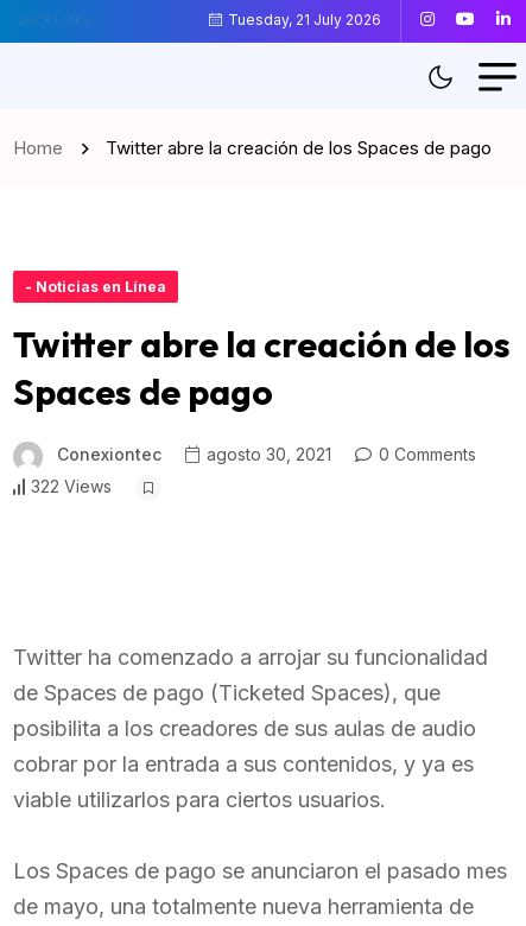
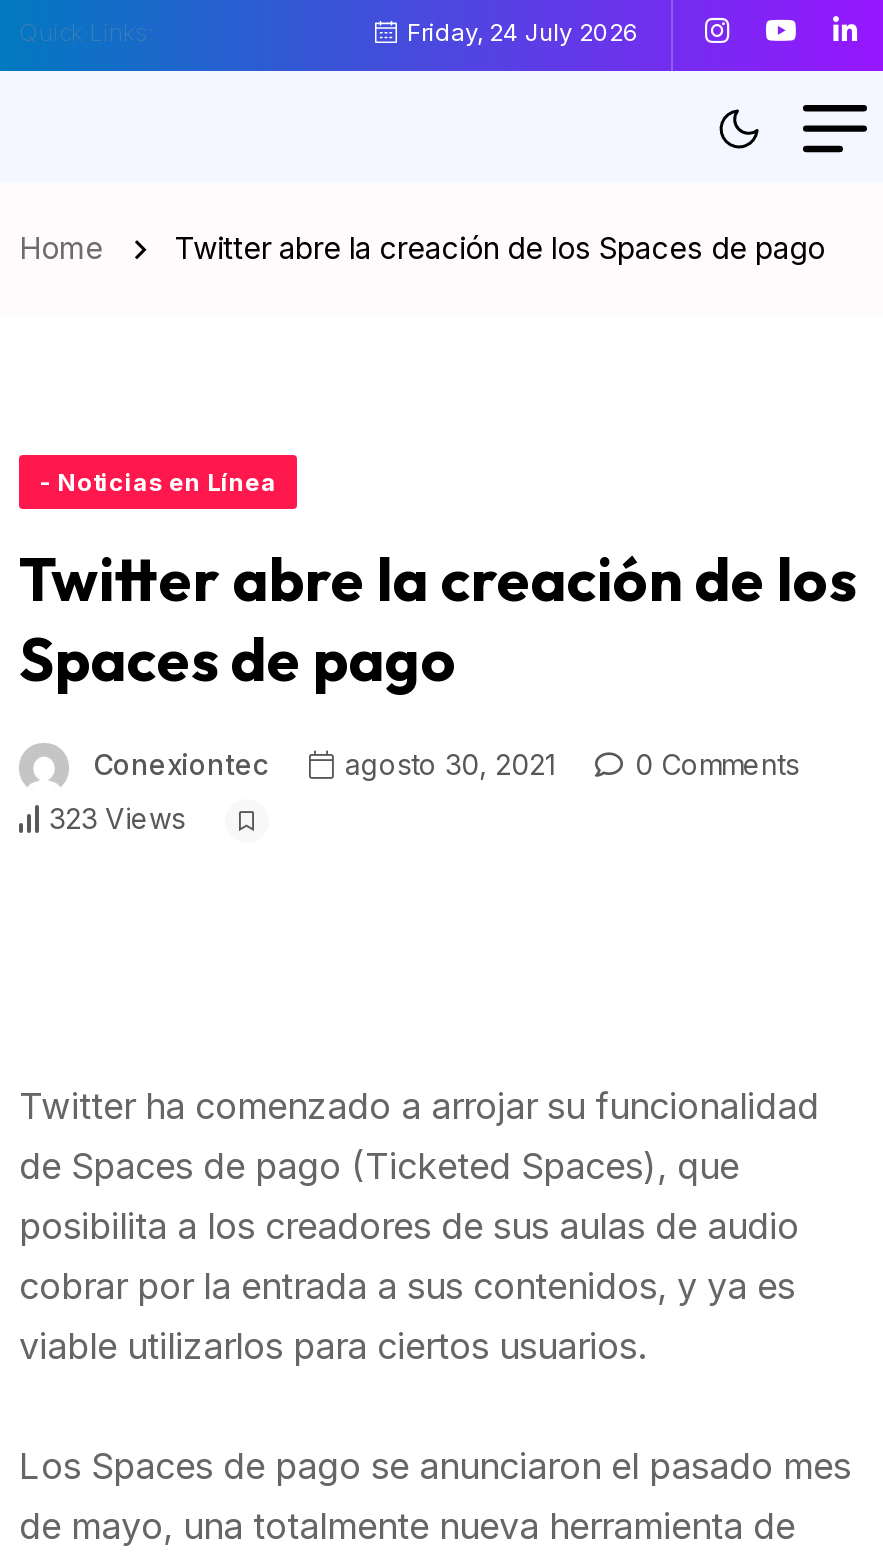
- Tuesday, 21 July 2026
+ Friday, 24 July 2026

- 322 Views
+ 323 Views
